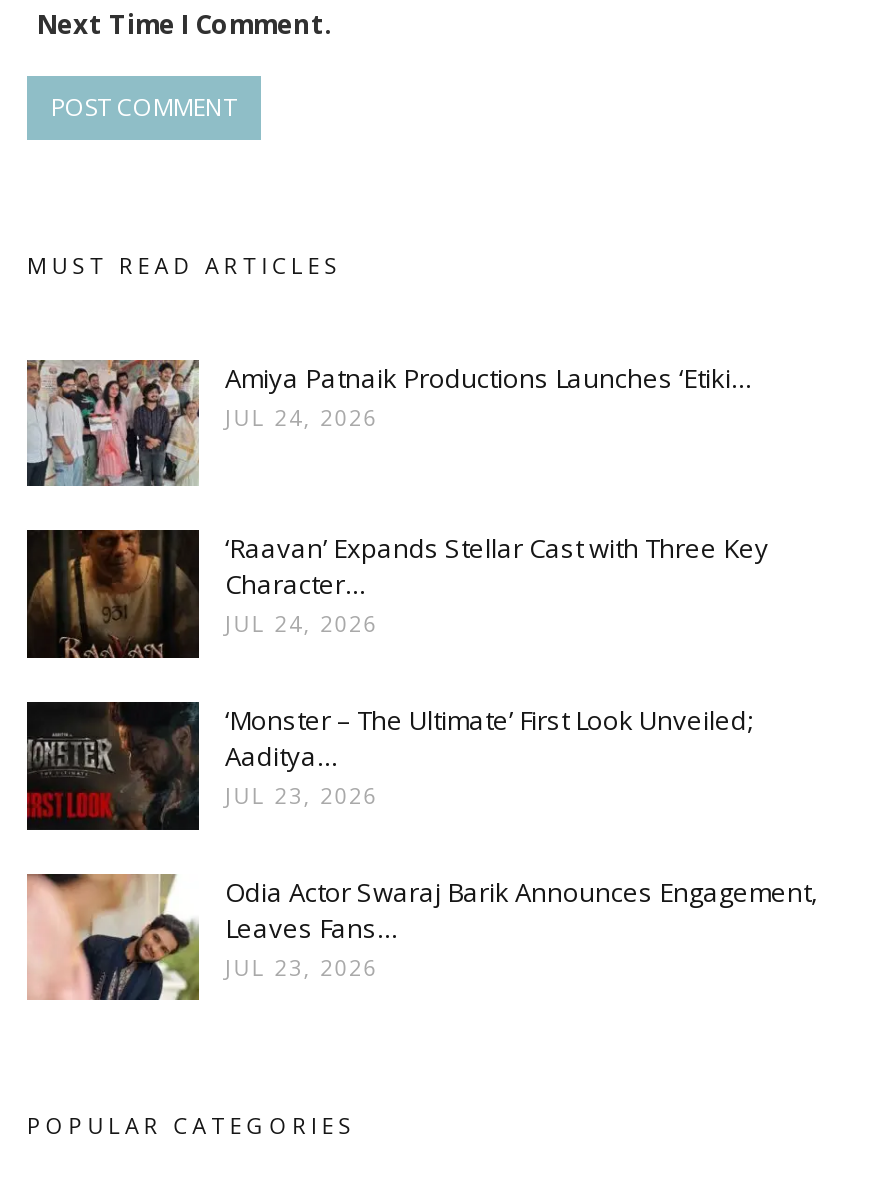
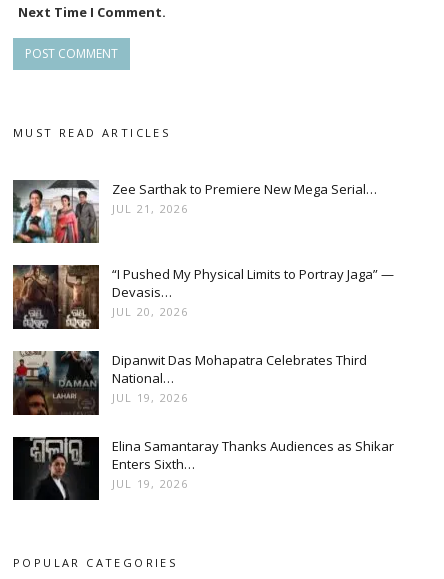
- [image]
- Amiya Patnaik Productions Launches ‘Etiki…
- JUL 24, 2026
+ [image]
+ Zee Sarthak to Premiere New Mega Serial…
+ JUL 21, 2026

- [image]
- ‘Raavan’ Expands Stellar Cast with Three Key
- Character…
- JUL 24, 2026
+ [image]
+ “I Pushed My Physical Limits to Portray Jaga” —
+ Devasis…
+ JUL 20, 2026

- [image]
- ‘Monster – The Ultimate’ First Look Unveiled;
- Aaditya…
- JUL 23, 2026
+ [image]
+ Dipanwit Das Mohapatra Celebrates Third
+ National…
+ JUL 19, 2026

- [image]
- Odia Actor Swaraj Barik Announces Engagement,
- Leaves Fans…
- JUL 23, 2026
+ [image]
+ Elina Samantaray Thanks Audiences as Shikar
+ Enters Sixth…
+ JUL 19, 2026
